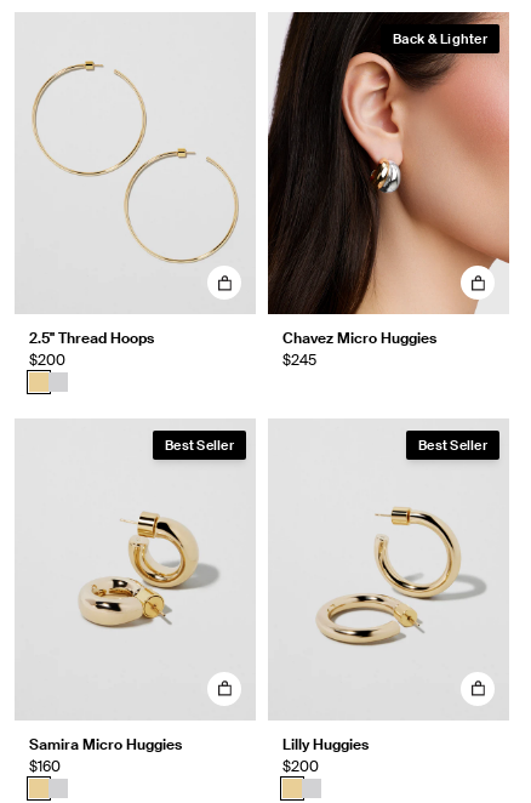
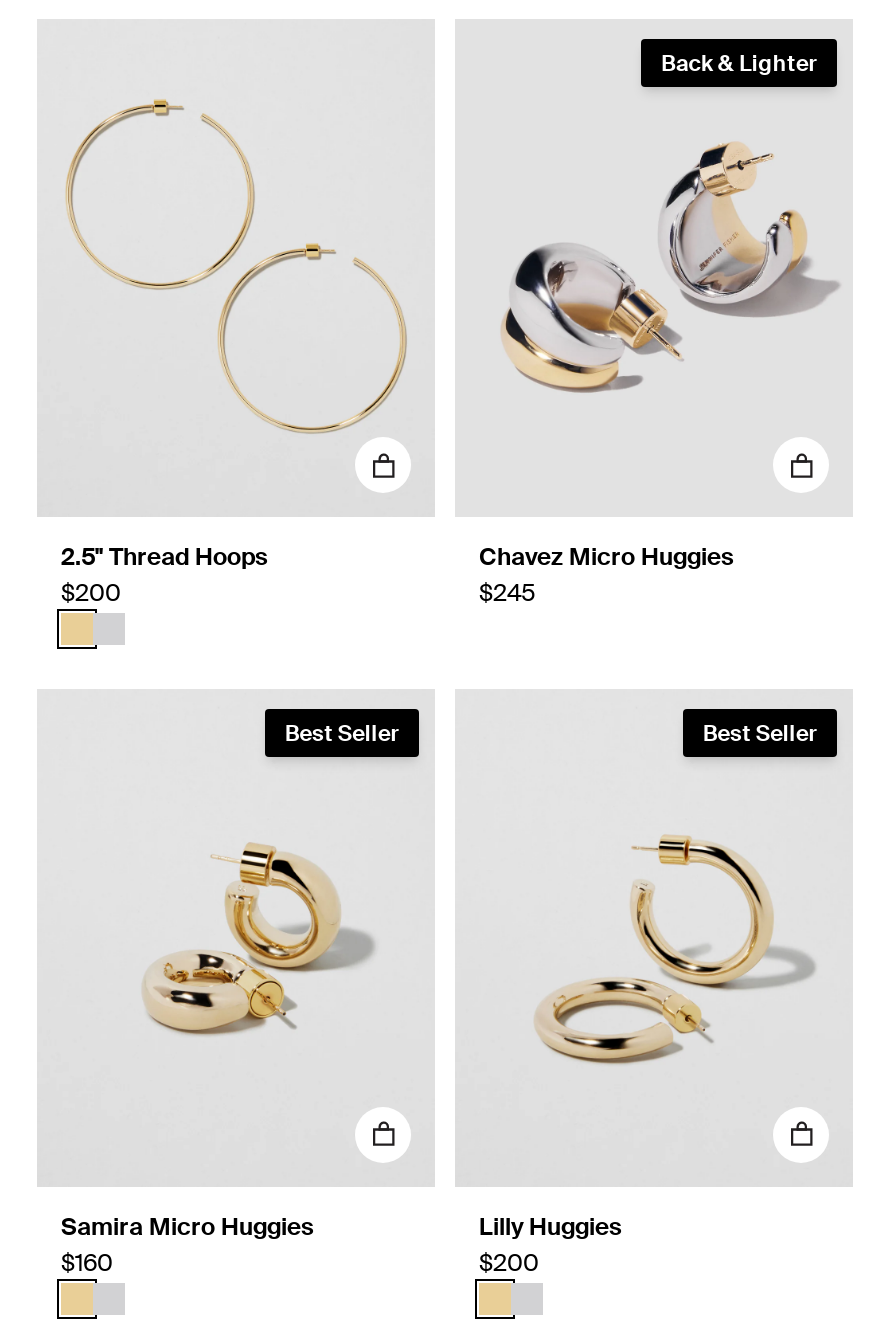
- [image]
+ [image]
